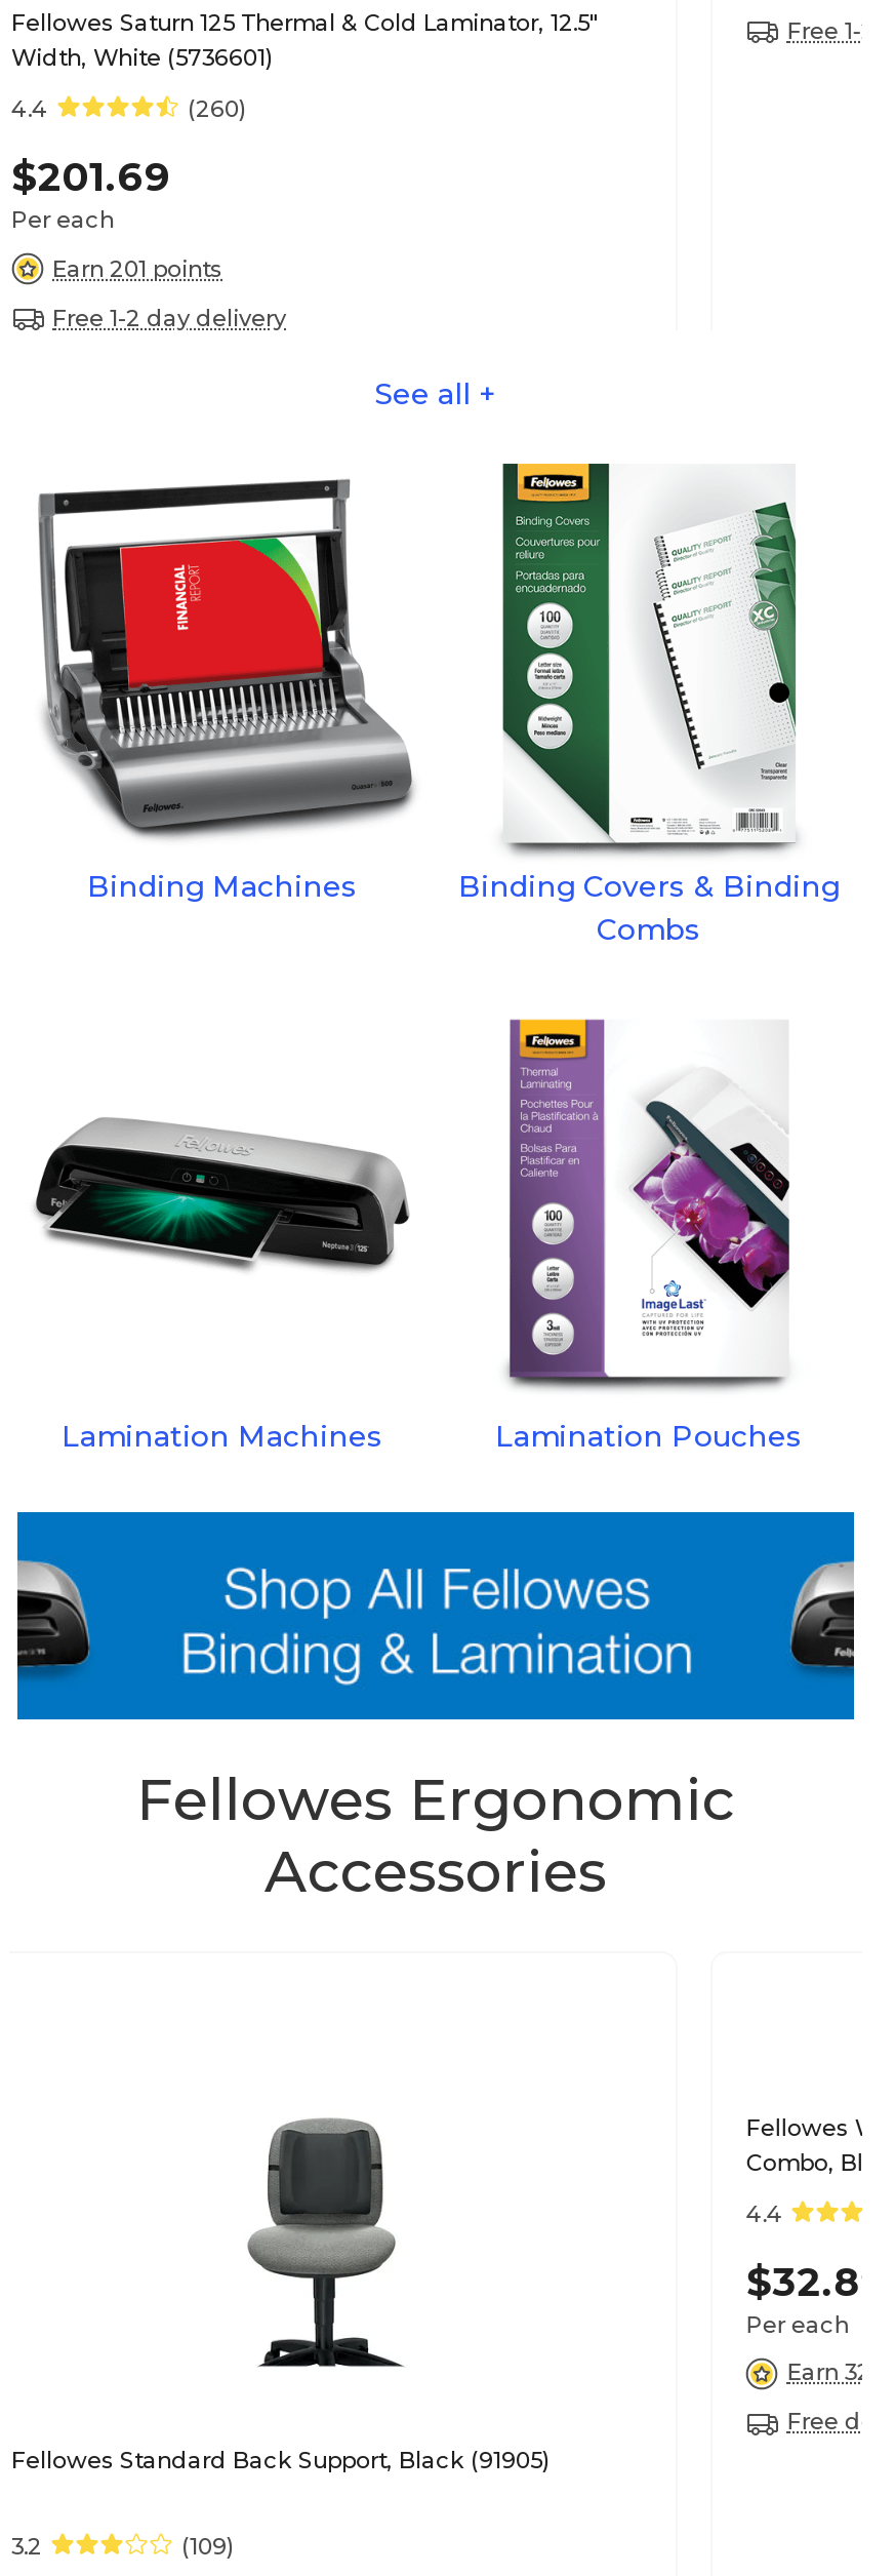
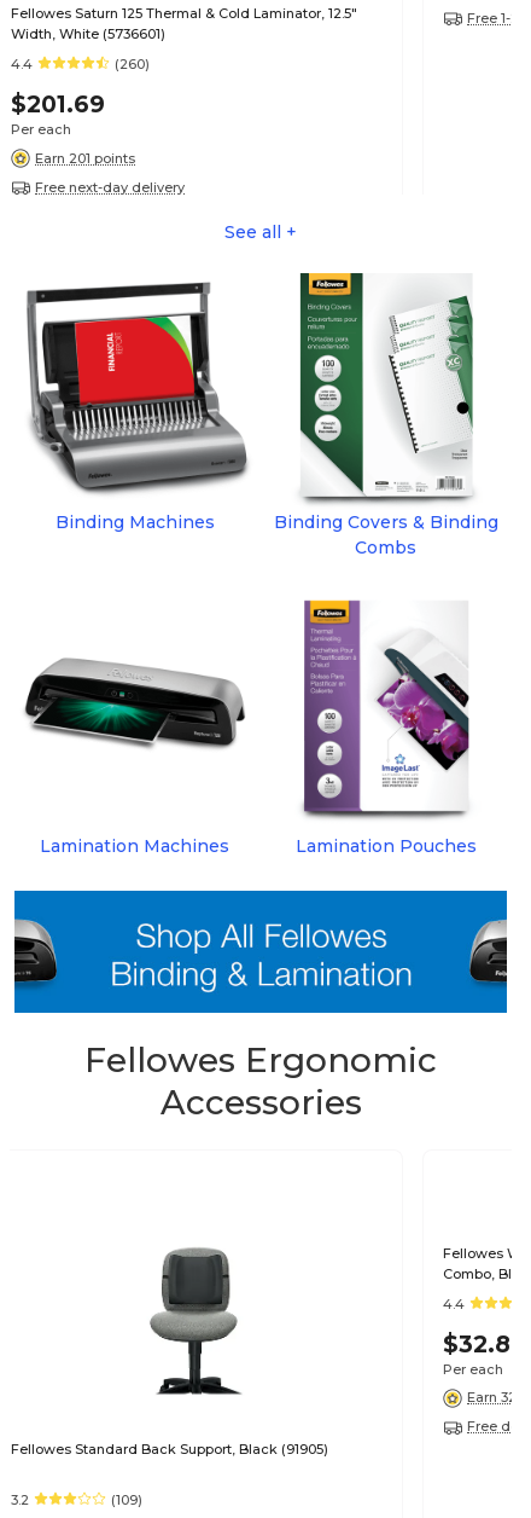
- Free 1-2 day delivery
+ Free next-day delivery
